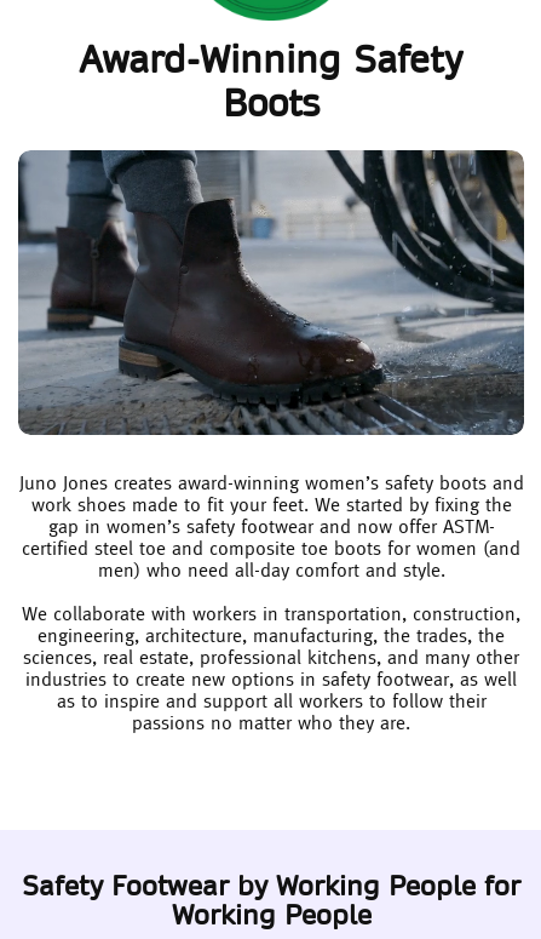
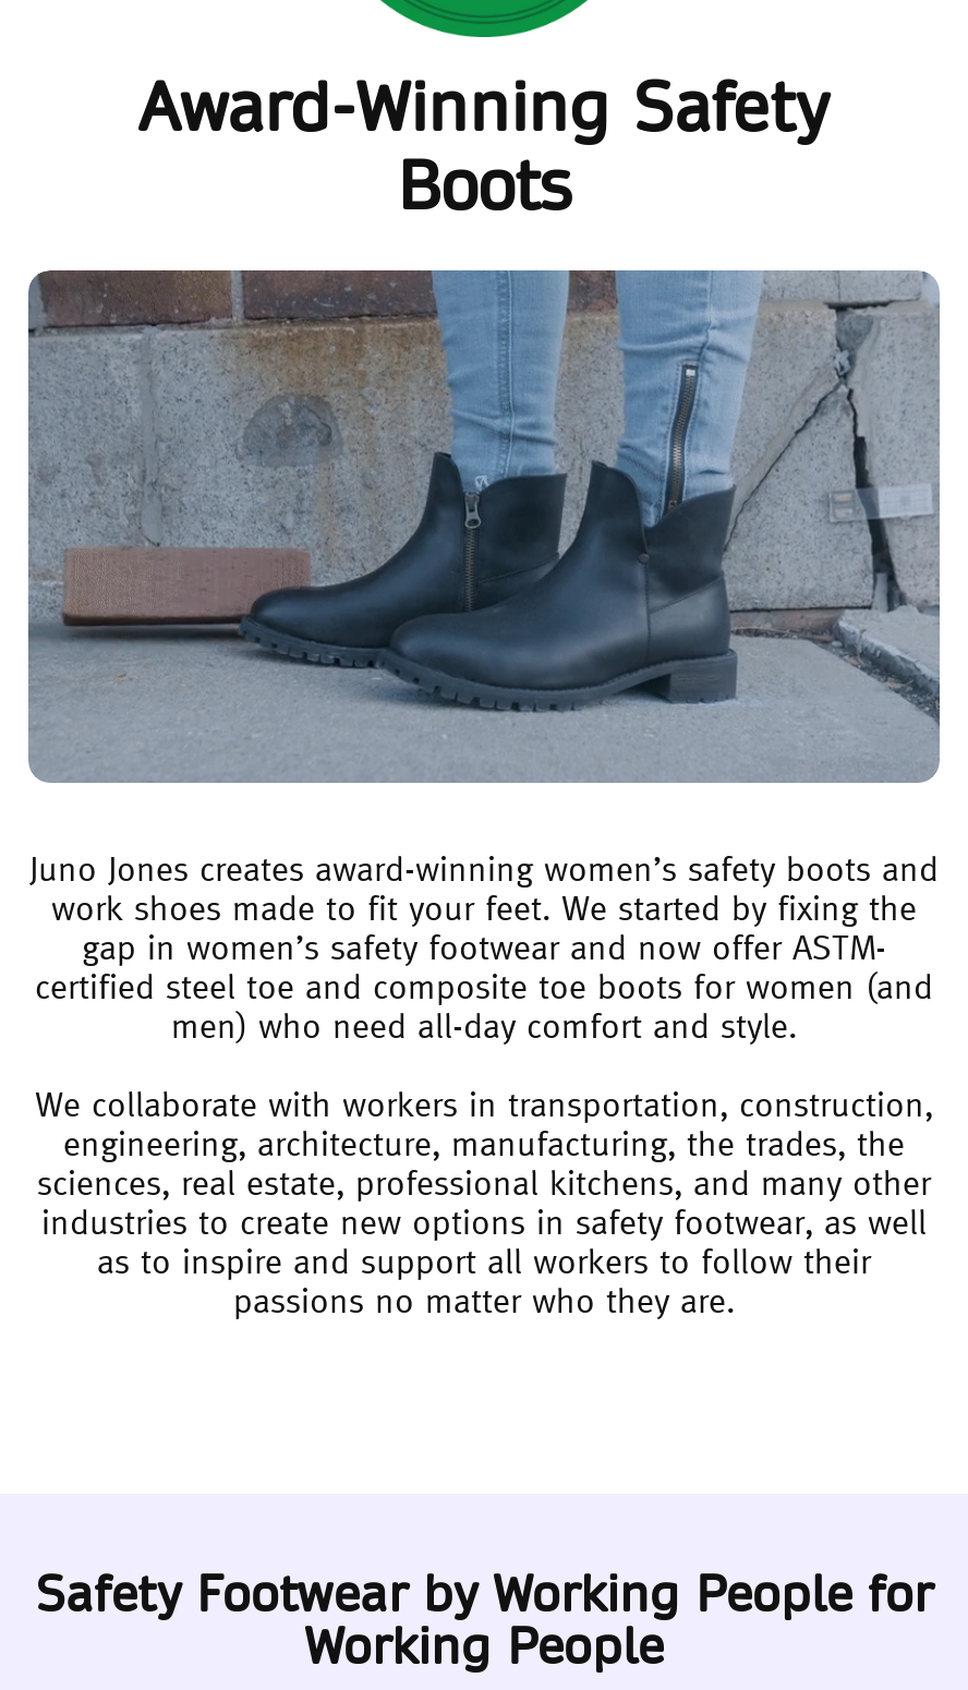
- [image]
+ [image]
